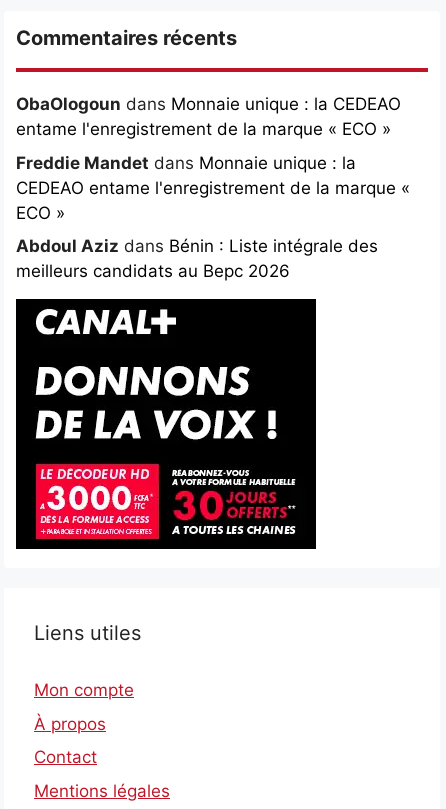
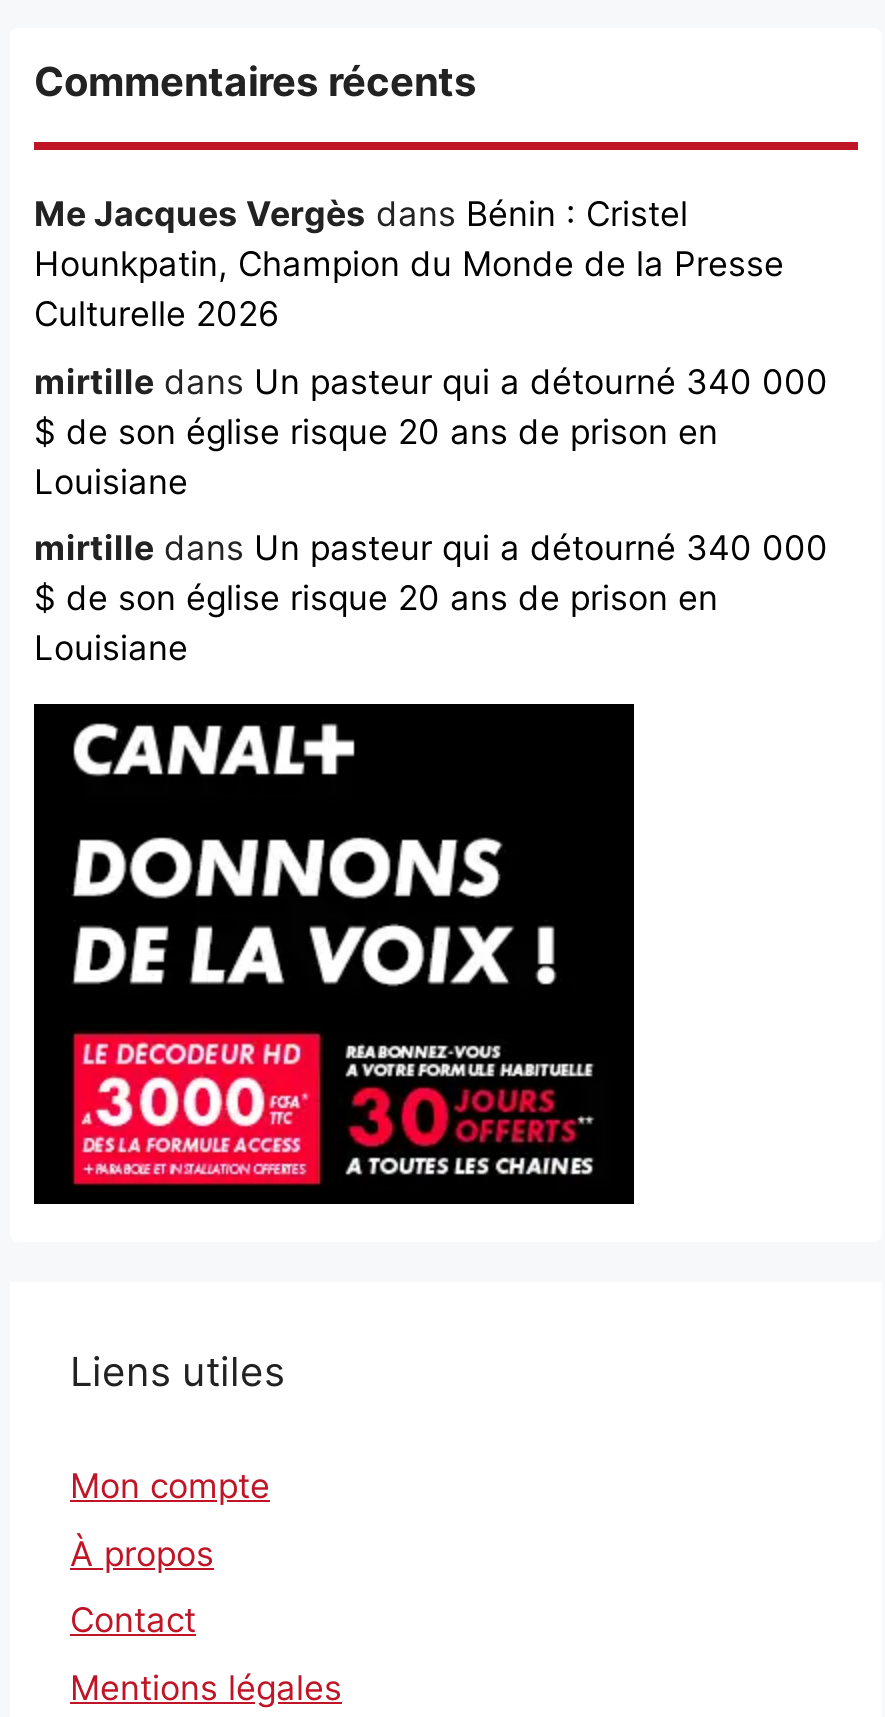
- ObaOlogoun dans Monnaie unique : la CEDEAO
- entame l'enregistrement de la marque « ECO »
+ Me Jacques Vergès dans Bénin : Cristel
+ Hounkpatin, Champion du Monde de la Presse
+ Culturelle 2026

- Freddie Mandet dans Monnaie unique : la
- CEDEAO entame l'enregistrement de la marque «
- ECO »
+ mirtille dans Un pasteur qui a détourné 340 000
+ $ de son église risque 20 ans de prison en
+ Louisiane

- Abdoul Aziz dans Bénin : Liste intégrale des
- meilleurs candidats au Bepc 2026
+ mirtille dans Un pasteur qui a détourné 340 000
+ $ de son église risque 20 ans de prison en
+ Louisiane
